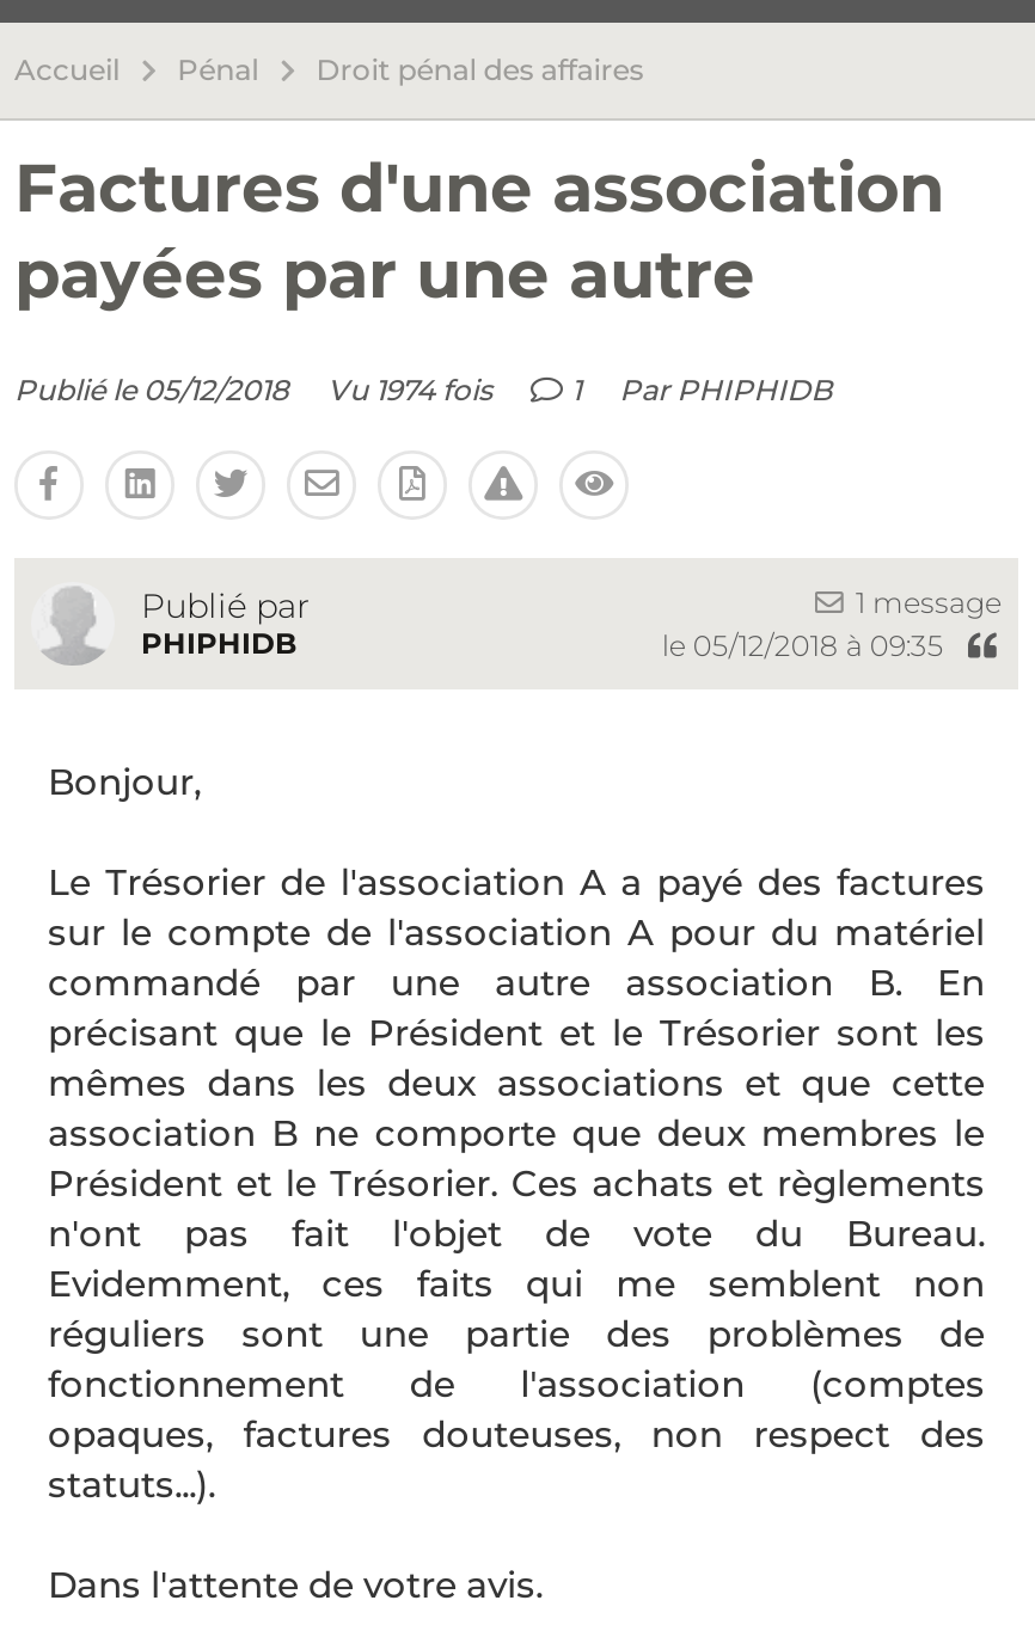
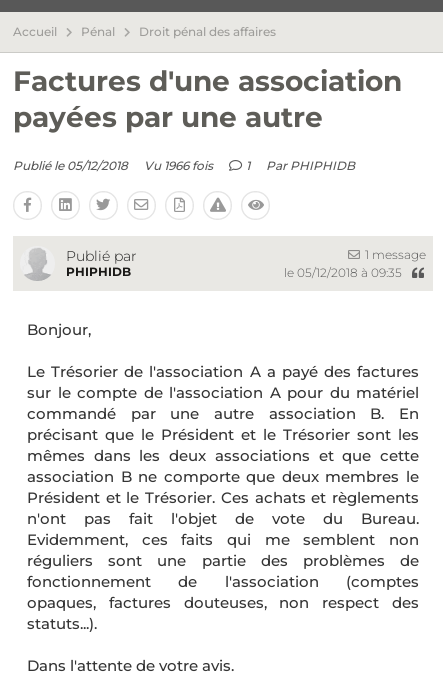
- Publié le 05/12/2018 Vu 1974 fois
+ Publié le 05/12/2018 Vu 1966 fois
